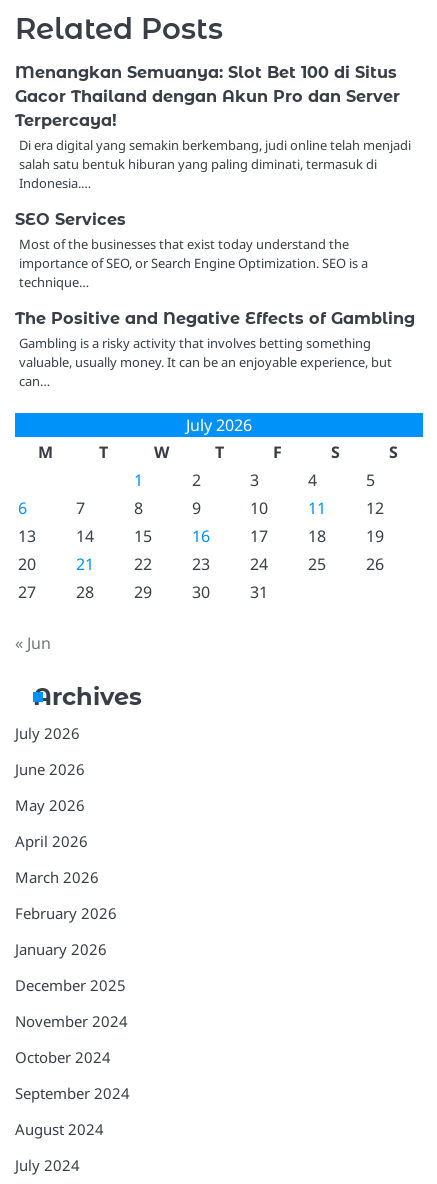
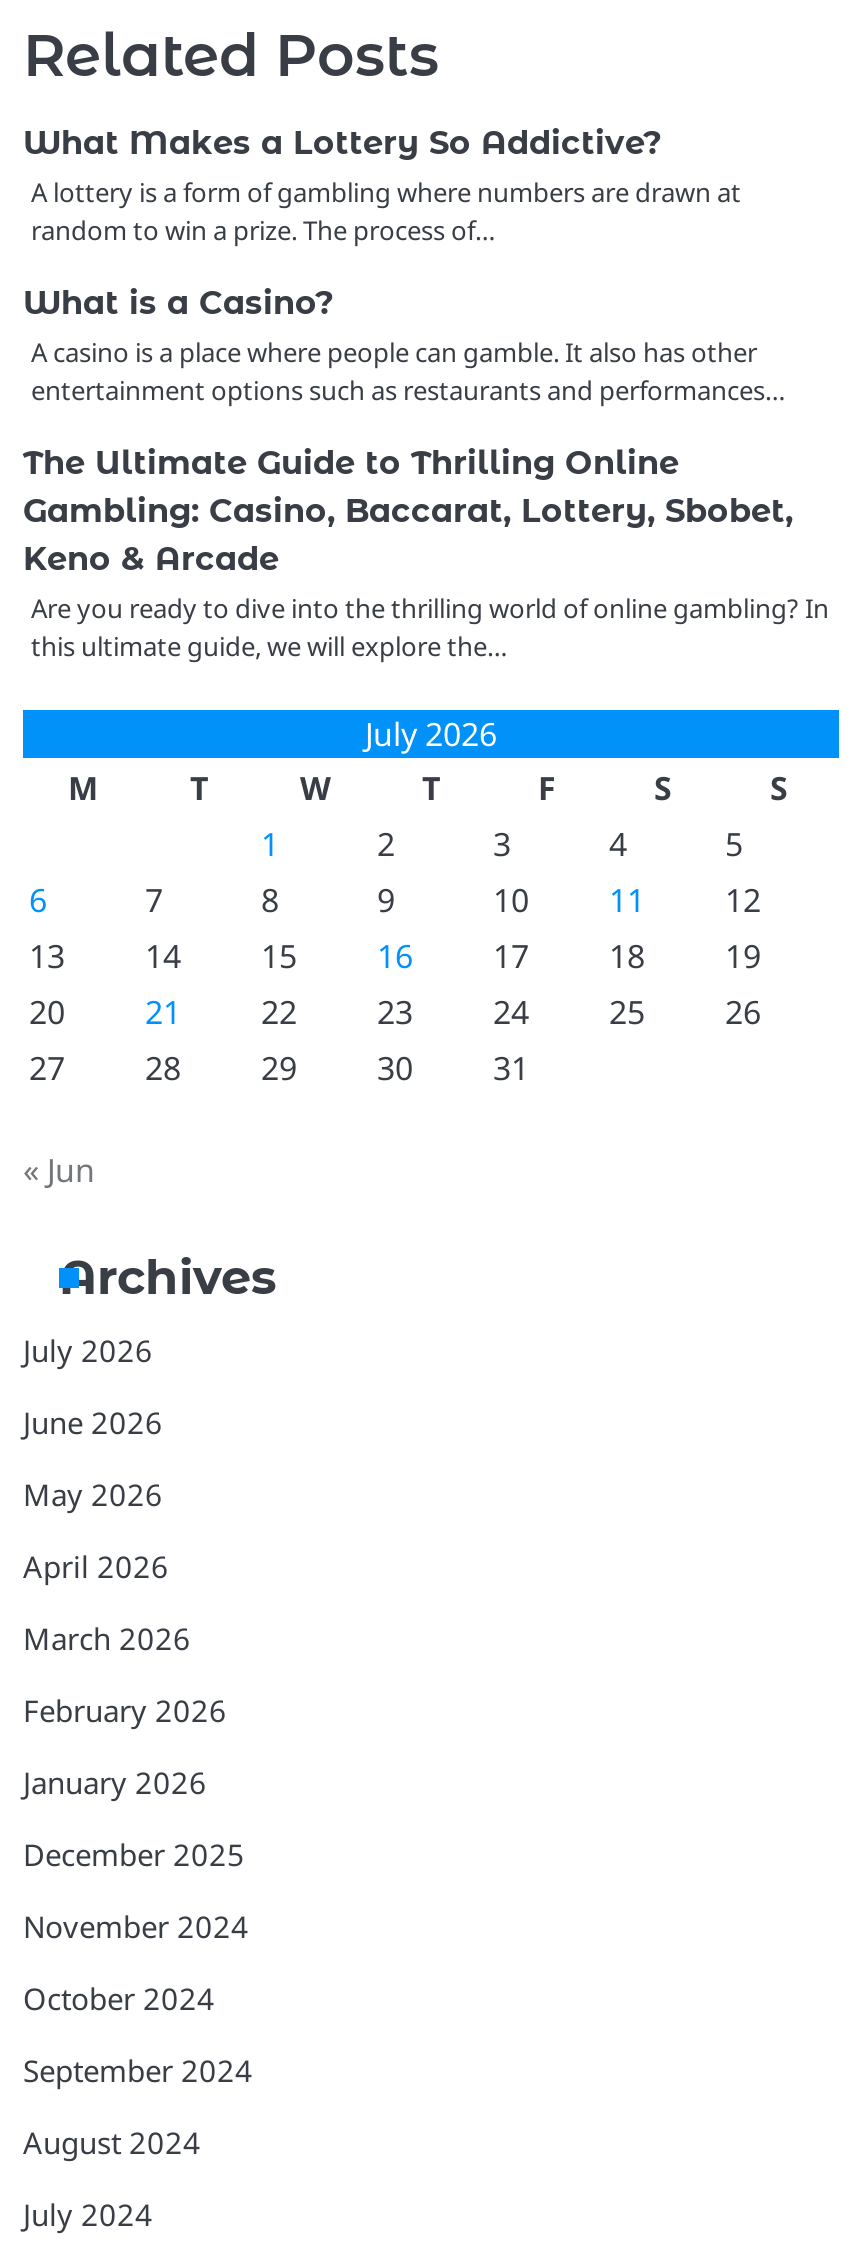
- Menangkan Semuanya: Slot Bet 100 di Situs
- Gacor Thailand dengan Akun Pro dan Server
- Terpercaya!
- Di era digital yang semakin berkembang, judi online telah menjadi
- salah satu bentuk hiburan yang paling diminati, termasuk di
- Indonesia.…
+ What Makes a Lottery So Addictive?
+ A lottery is a form of gambling where numbers are drawn at
+ random to win a prize. The process of…

- SEO Services
- Most of the businesses that exist today understand the
- importance of SEO, or Search Engine Optimization. SEO is a
- technique…
+ What is a Casino?
+ A casino is a place where people can gamble. It also has other
+ entertainment options such as restaurants and performances…

- The Positive and Negative Effects of Gambling
- Gambling is a risky activity that involves betting something
- valuable, usually money. It can be an enjoyable experience, but
- can…
+ The Ultimate Guide to Thrilling Online
+ Gambling: Casino, Baccarat, Lottery, Sbobet,
+ Keno & Arcade
+ Are you ready to dive into the thrilling world of online gambling? In
+ this ultimate guide, we will explore the…
